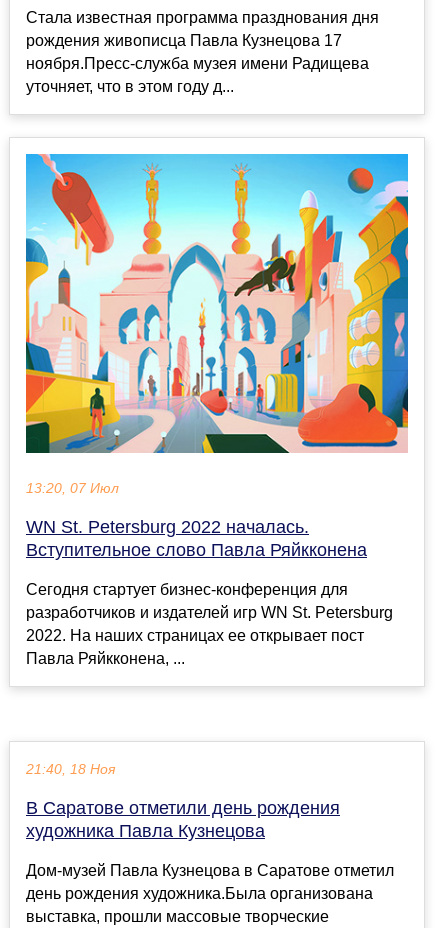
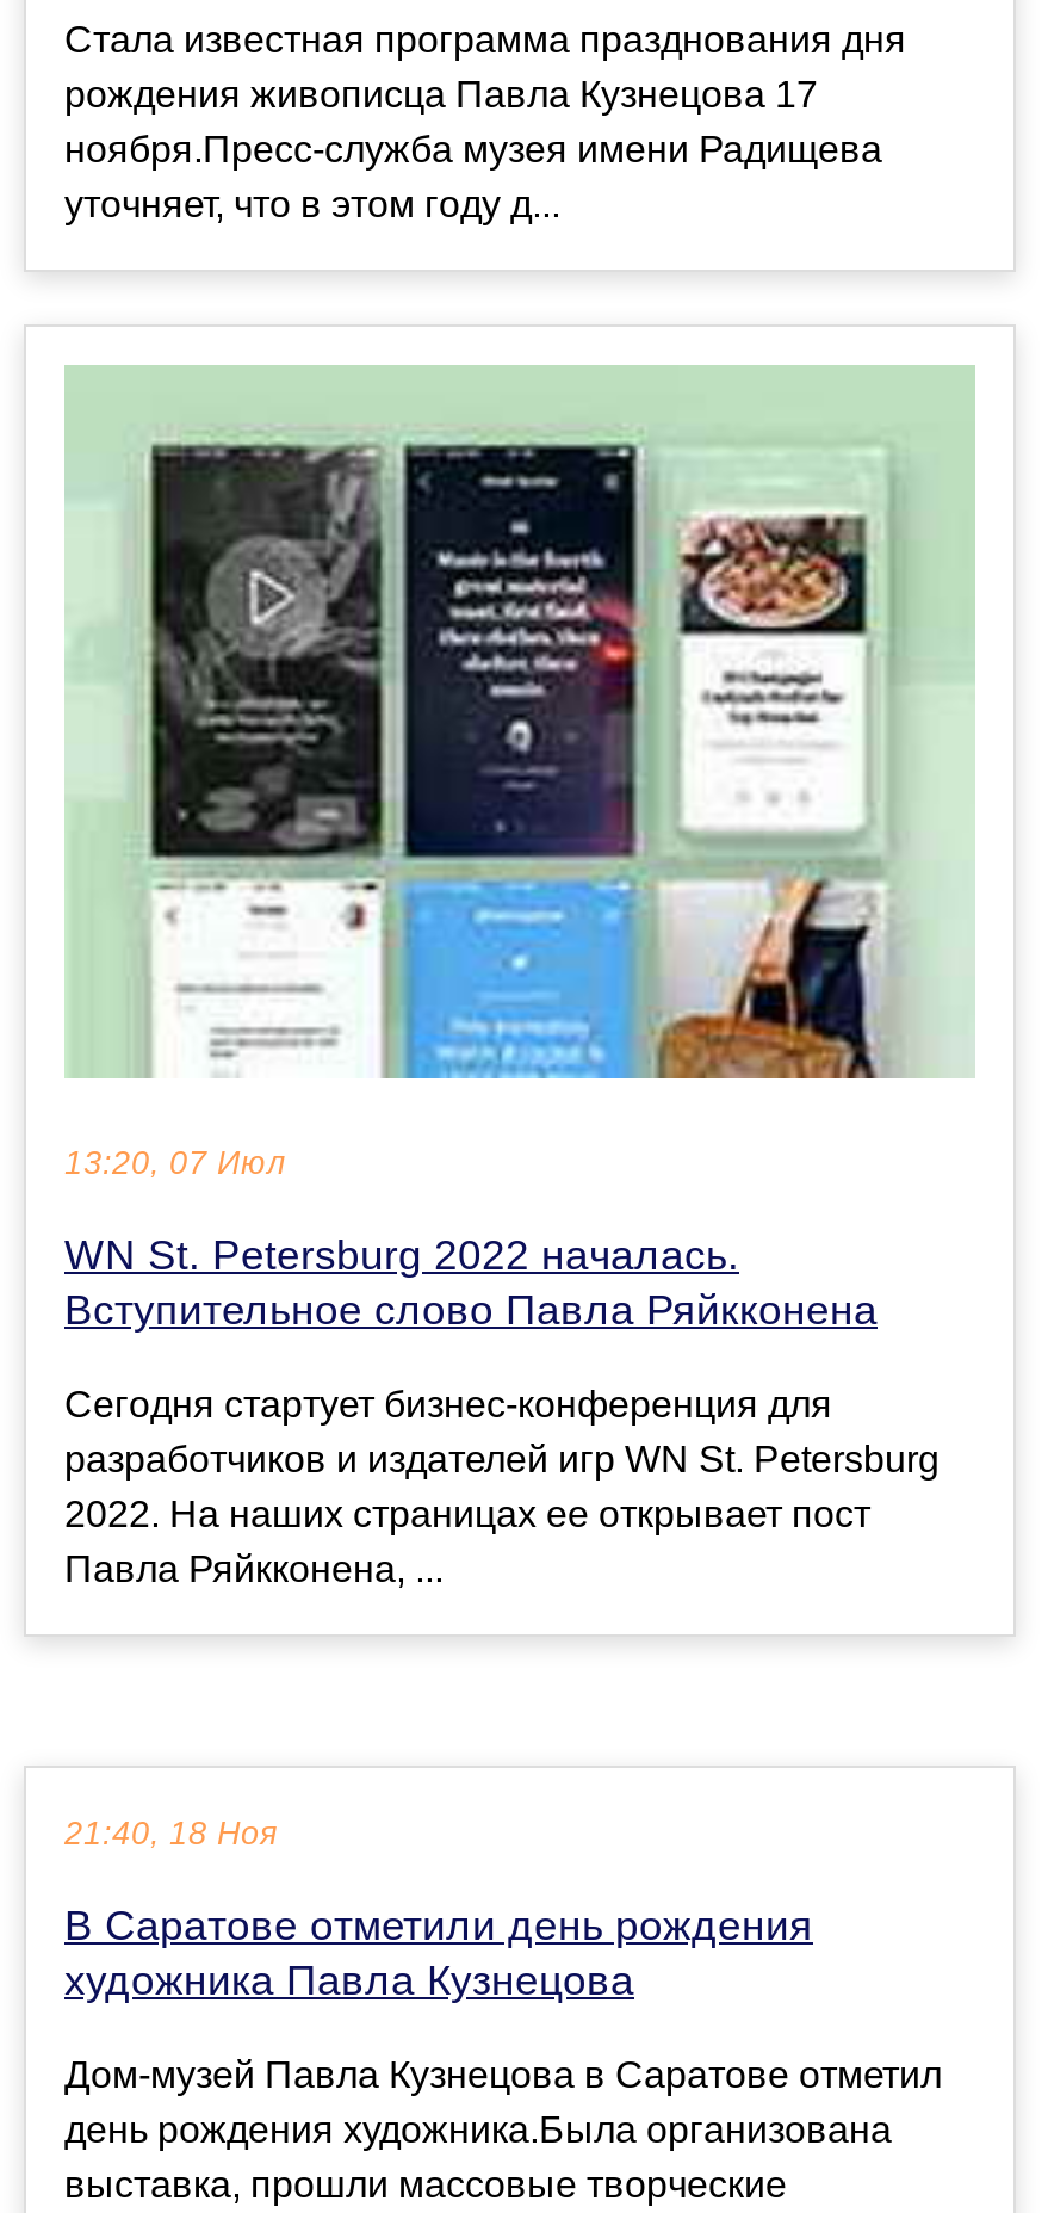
- [image]
+ [image]
